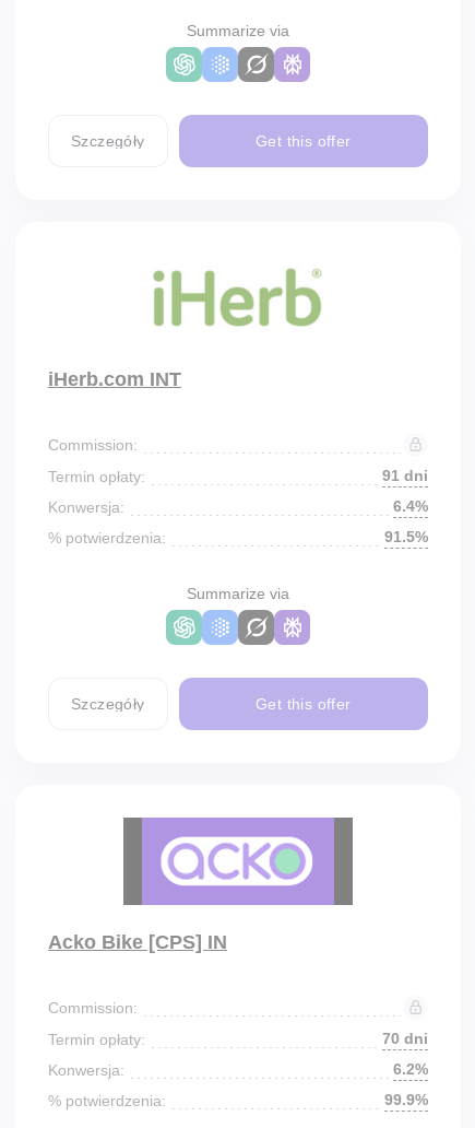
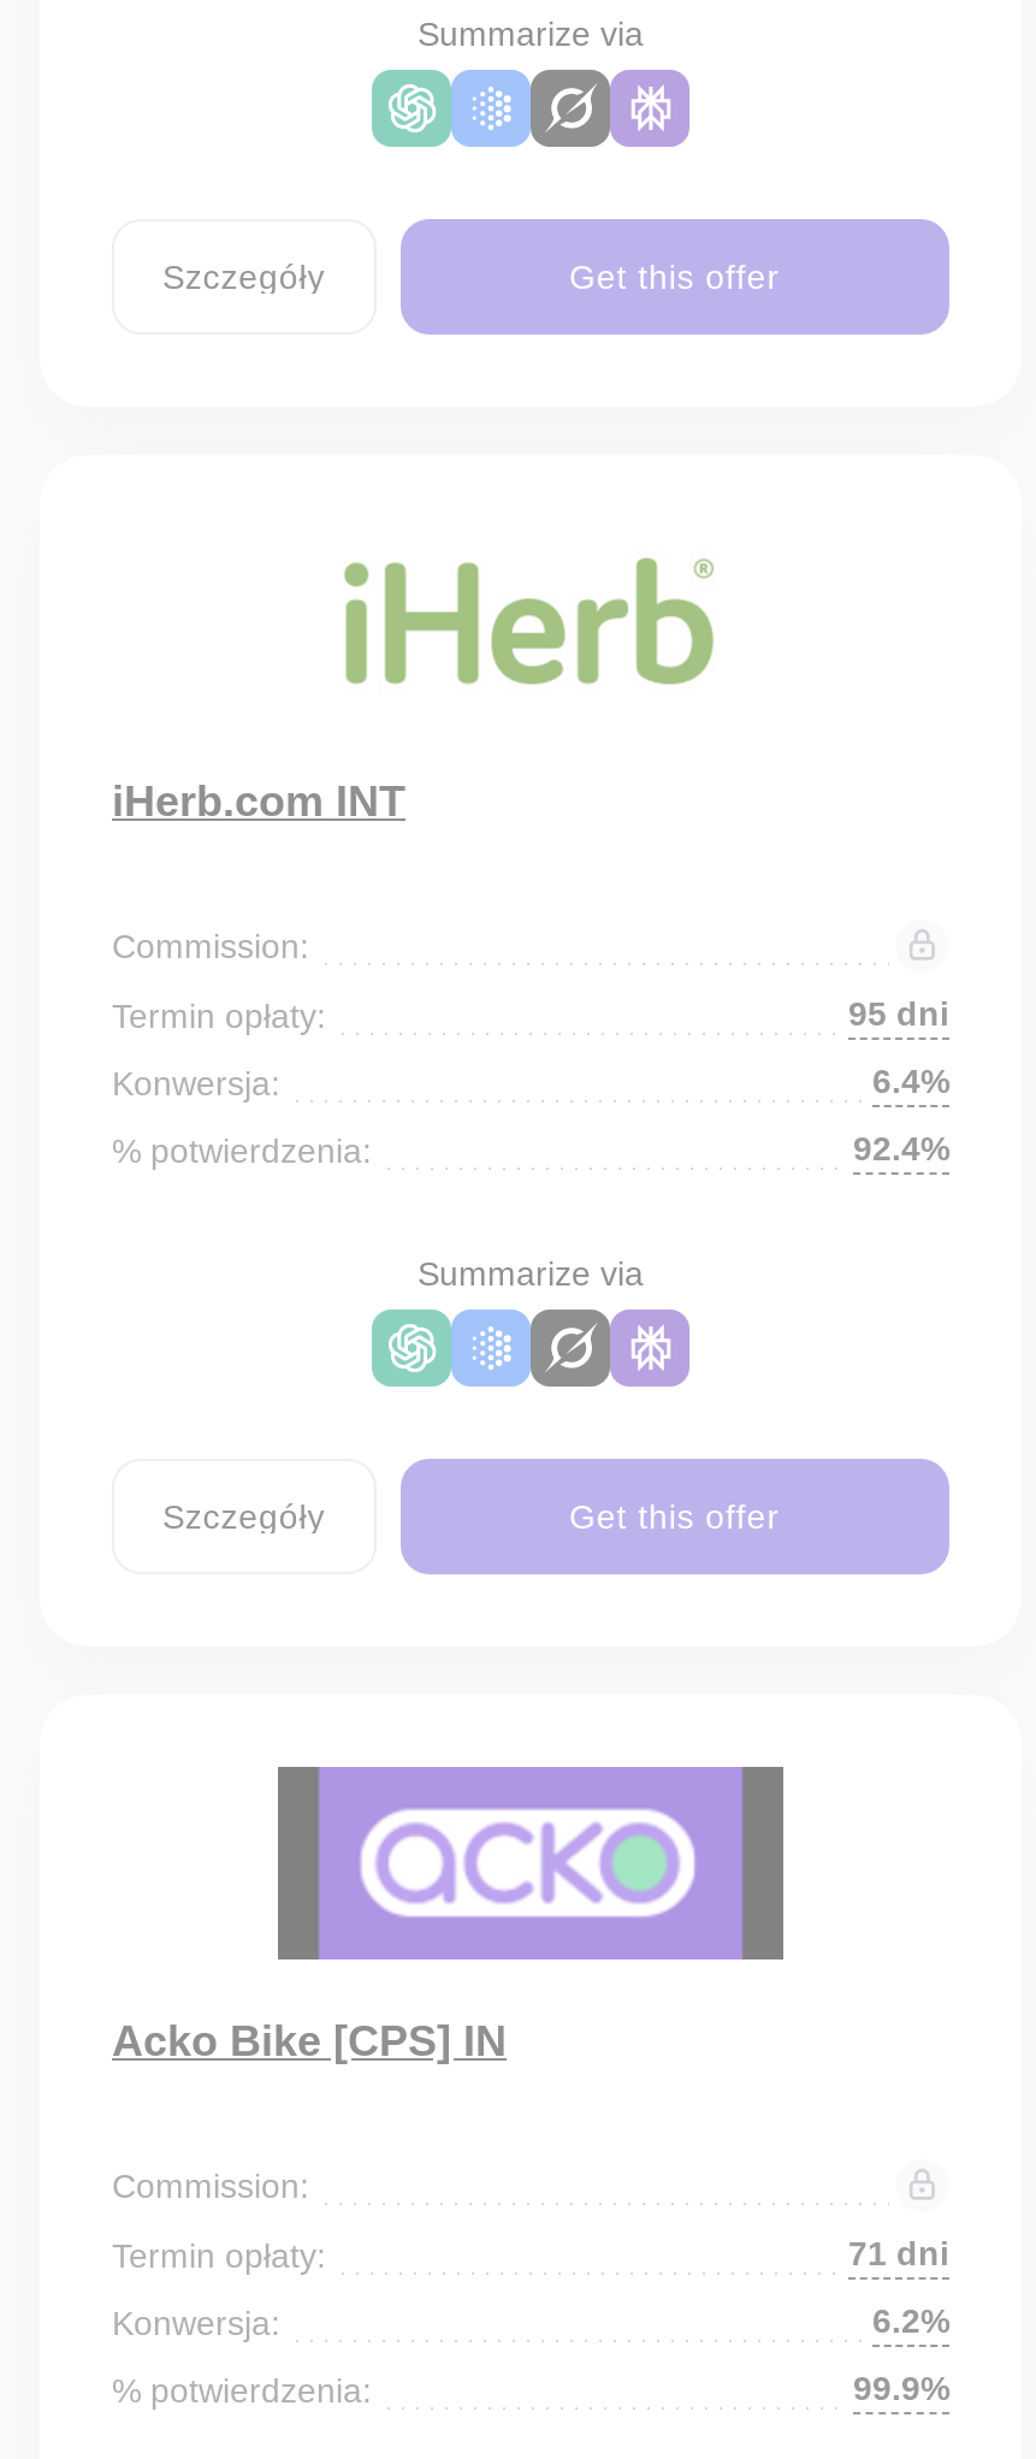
- 91 dni
+ 95 dni

- 91.5%
+ 92.4%

- 70 dni
+ 71 dni
